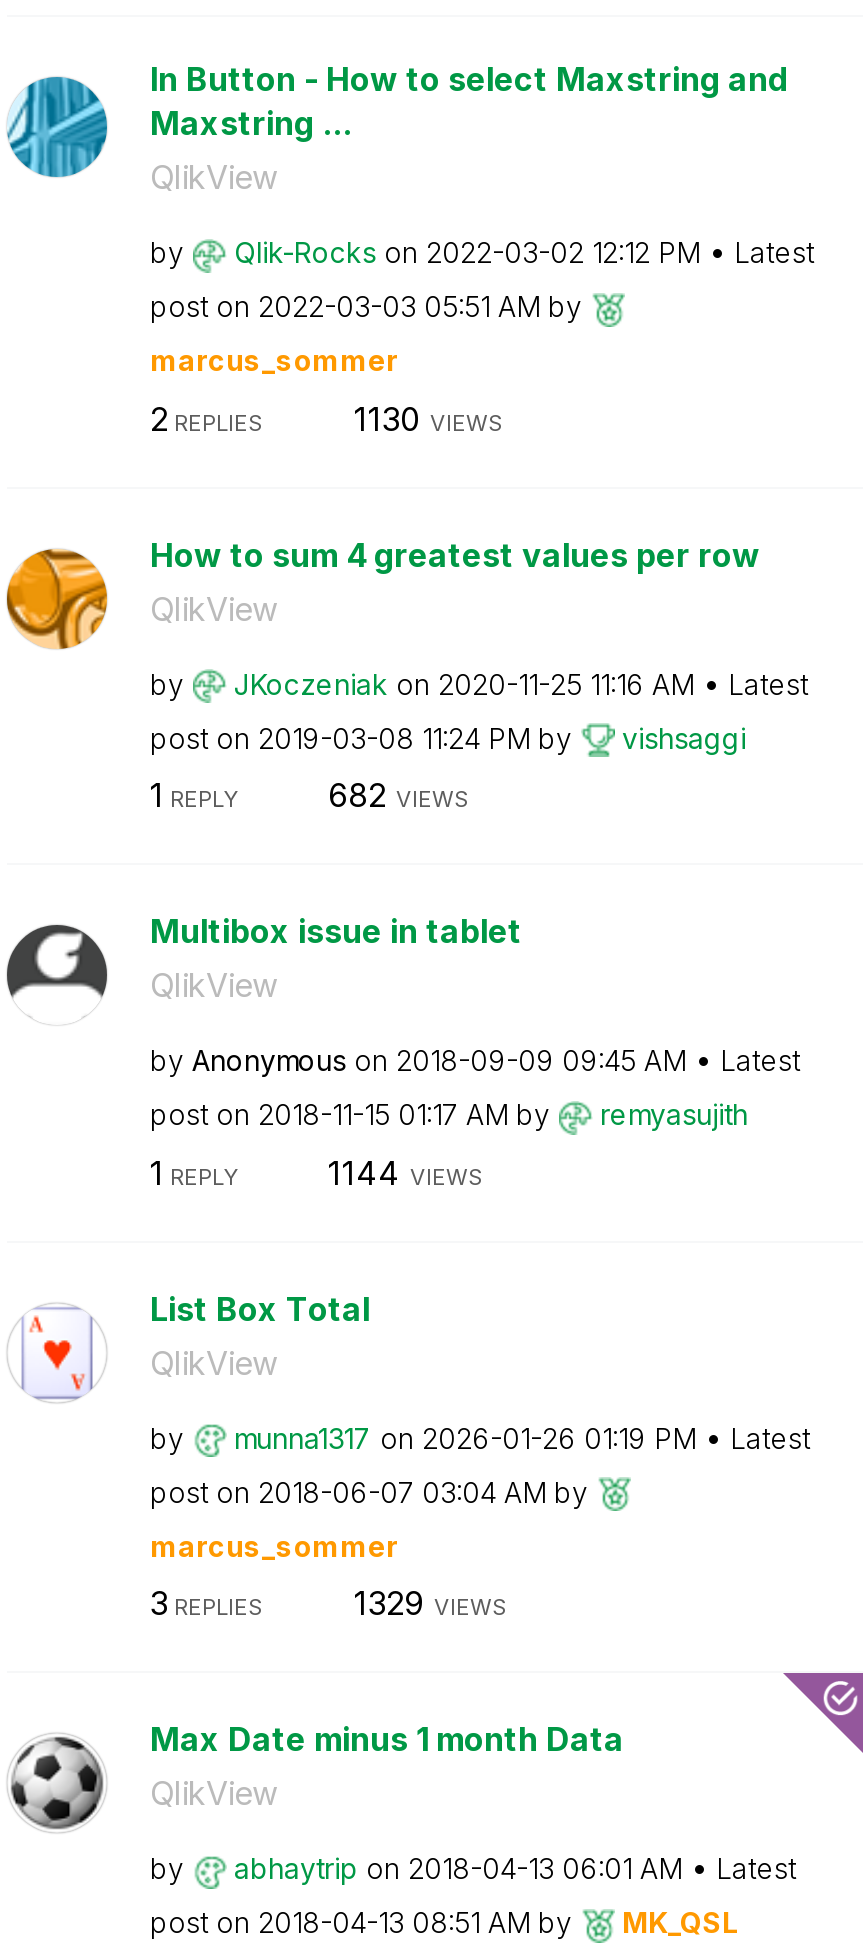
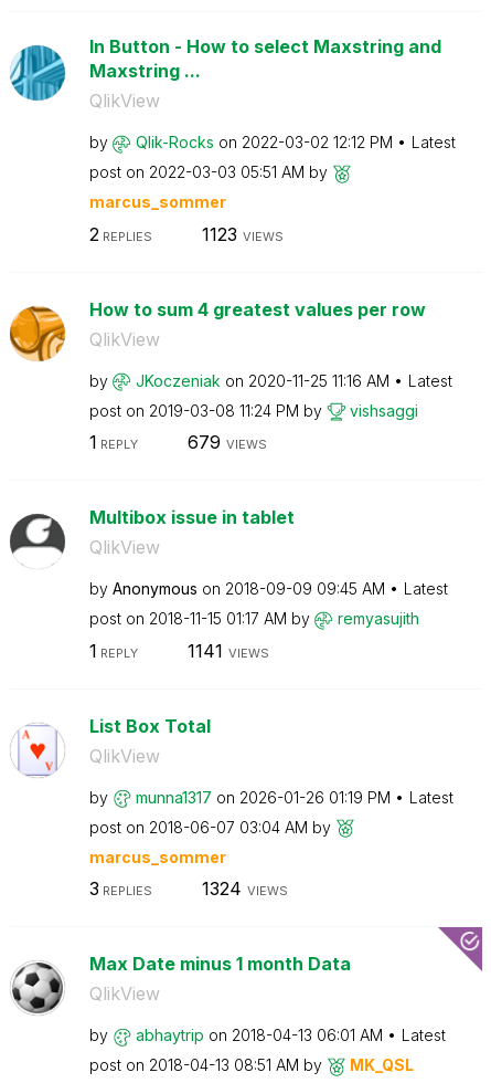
- 1130 VIEWS
+ 1123 VIEWS

- 682 VIEWS
+ 679 VIEWS

- 1144 VIEWS
+ 1141 VIEWS

- 1329 VIEWS
+ 1324 VIEWS
